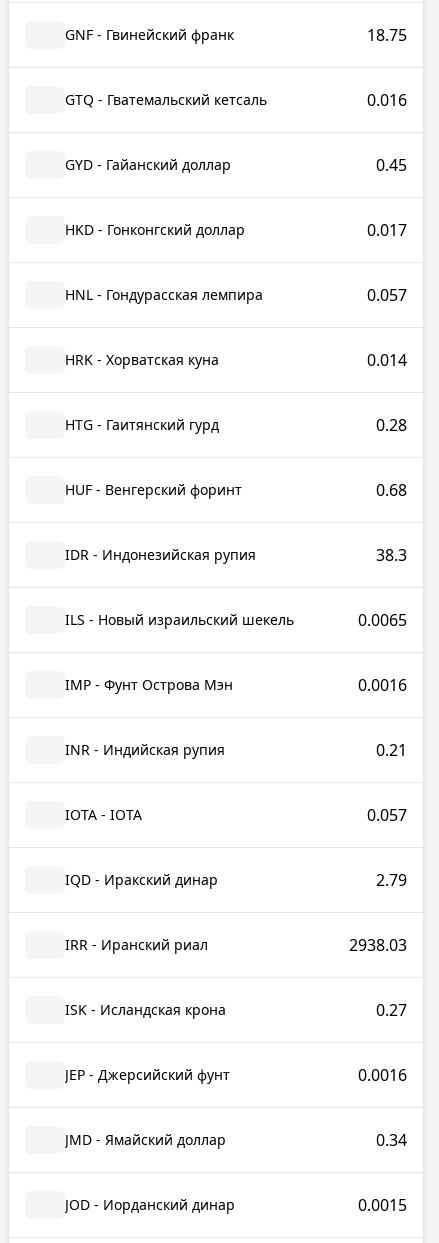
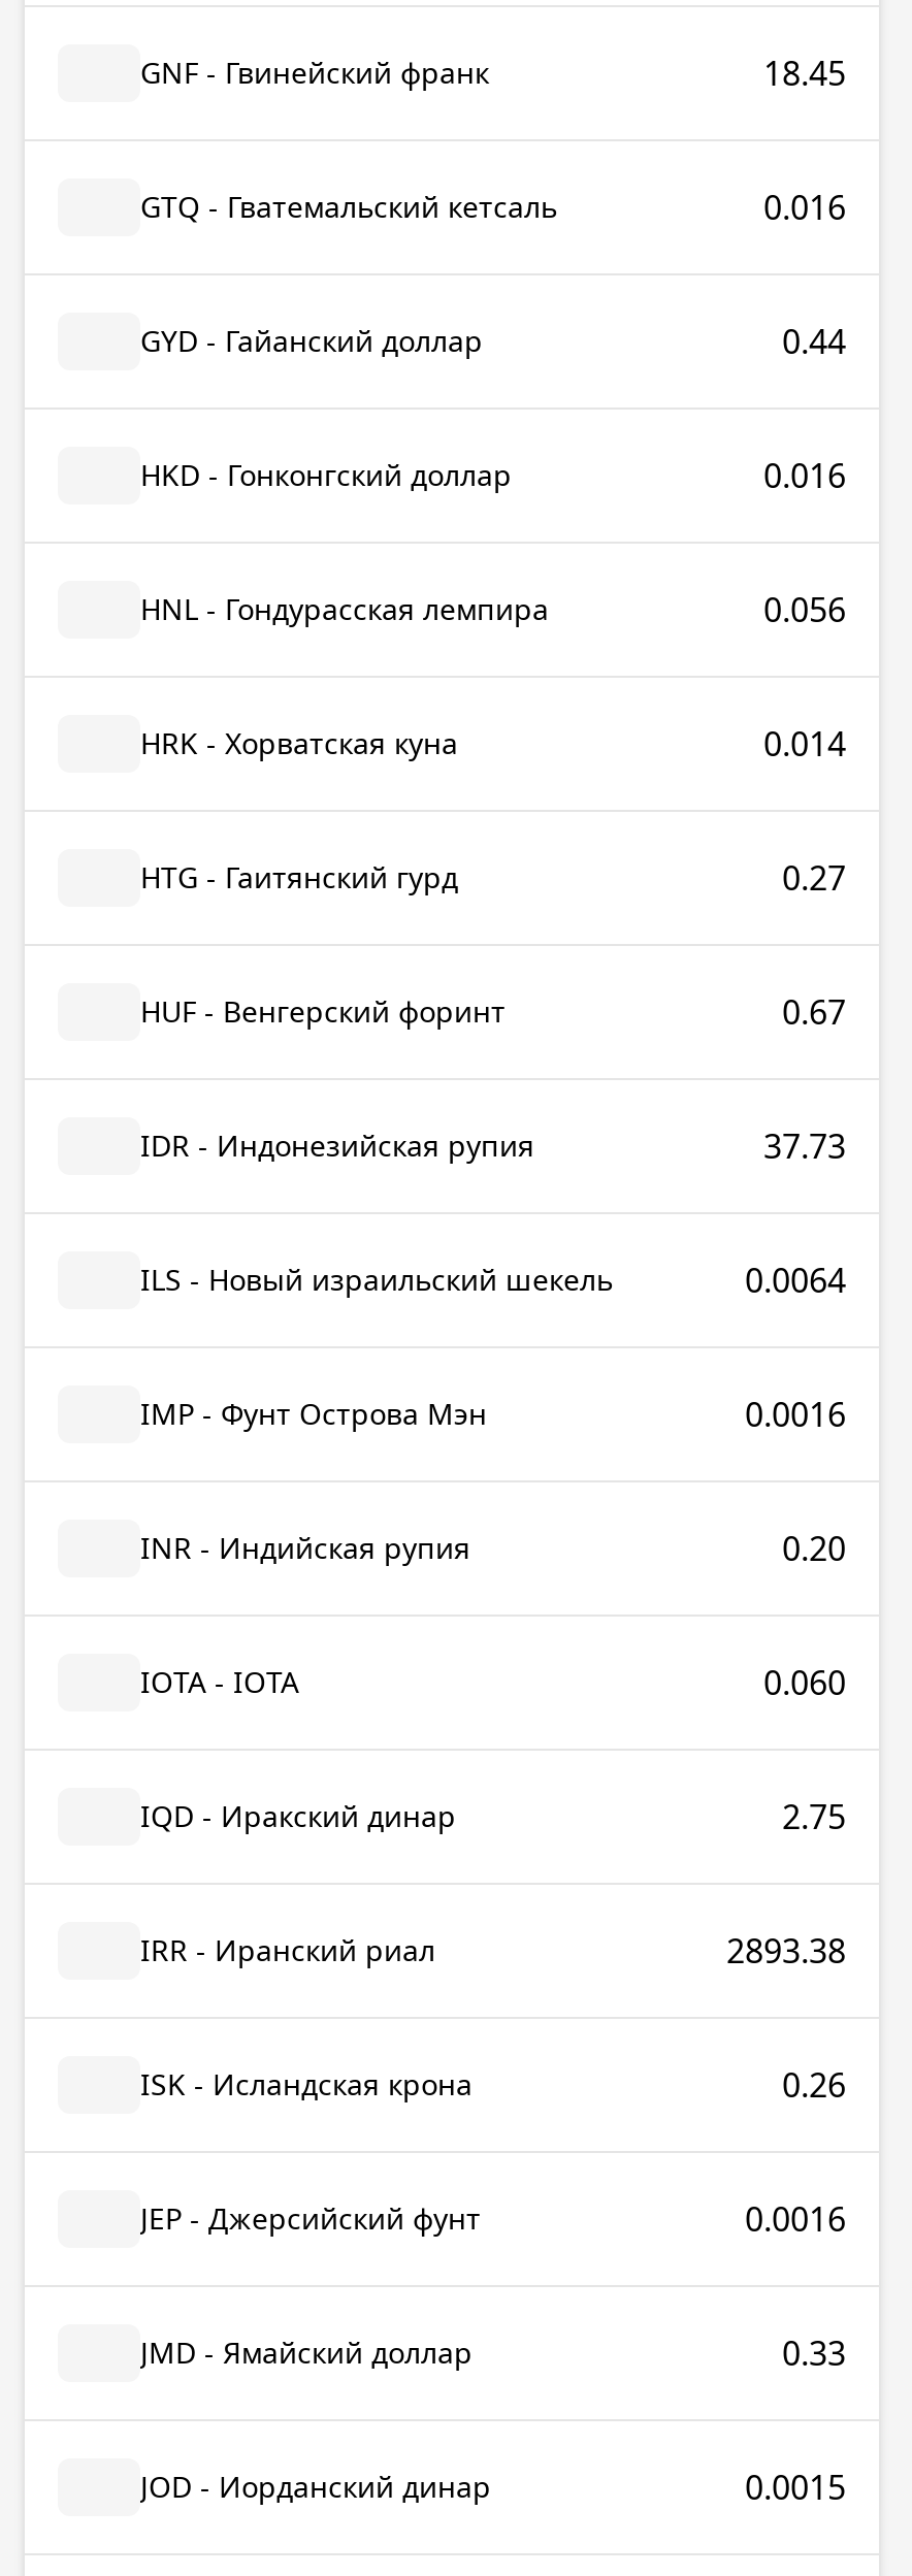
- 18.75
+ 18.45

- 0.45
+ 0.44

- 0.017
+ 0.016

- 0.057
+ 0.056

- 0.28
+ 0.27

- 0.68
+ 0.67

- 38.3
+ 37.73

- 0.0065
+ 0.0064

- 0.21
+ 0.20

- 0.057
+ 0.060

- 2.79
+ 2.75

- 2938.03
+ 2893.38

- 0.27
+ 0.26

- 0.34
+ 0.33
